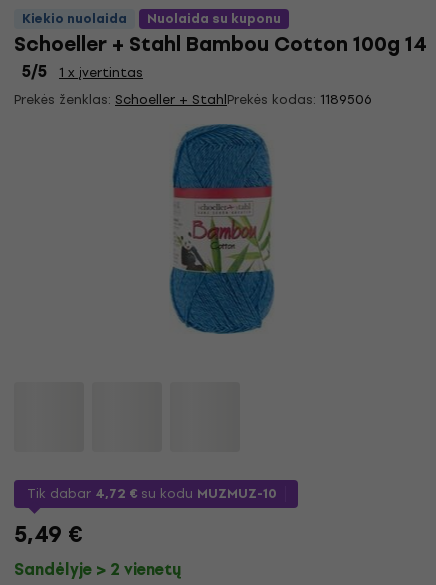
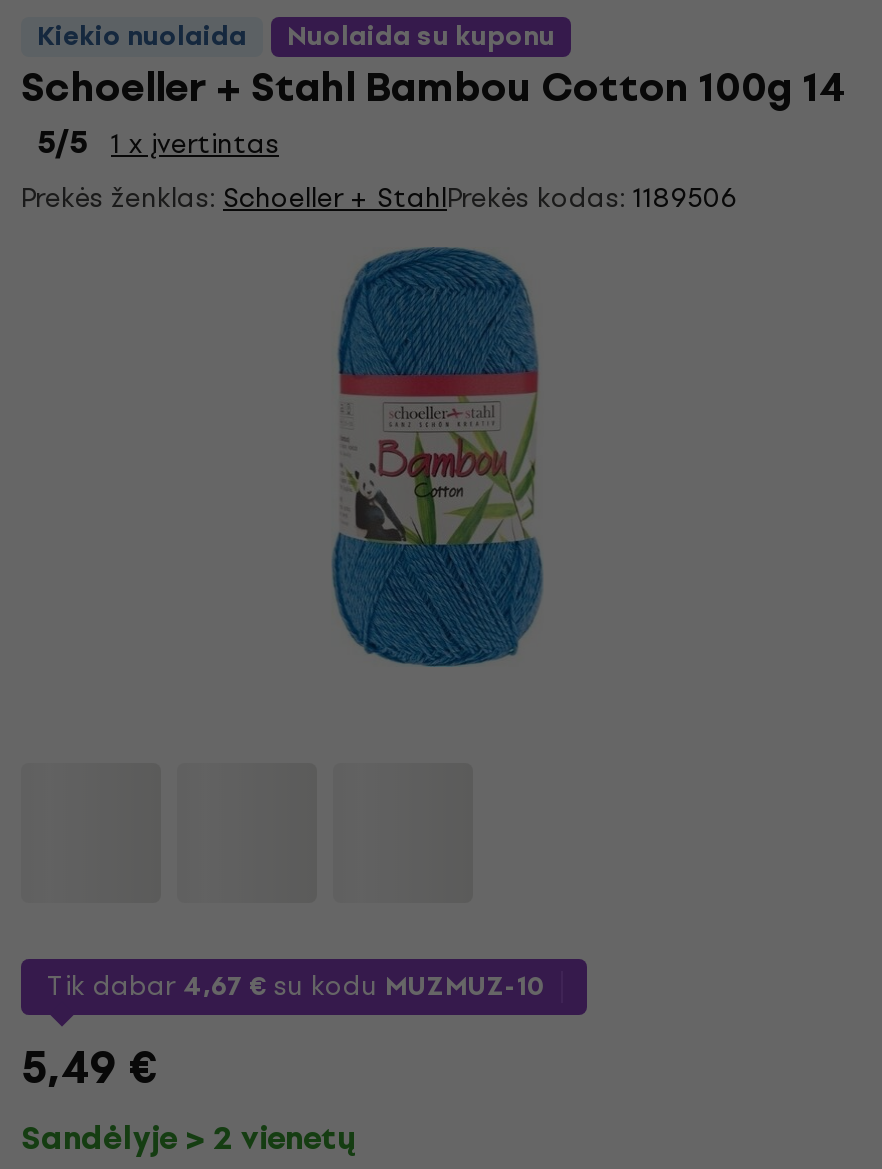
- Tik dabar 4,72 €su kodu MUZMUZ-10
+ Tik dabar 4,67 €su kodu MUZMUZ-10
